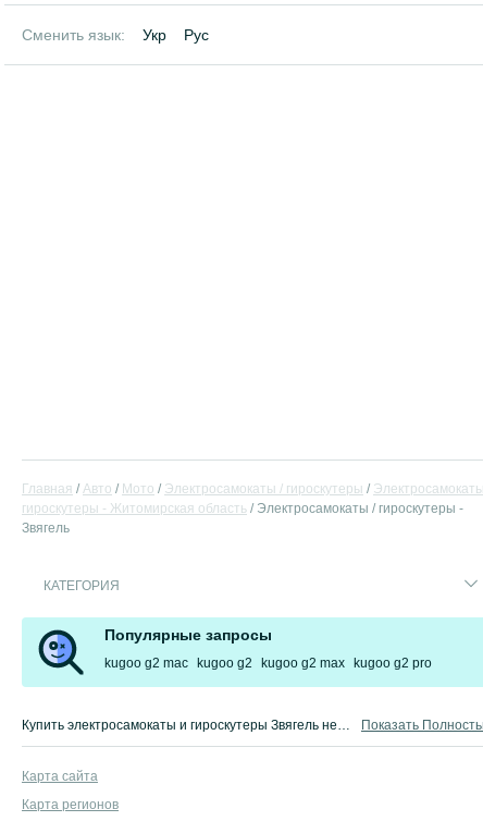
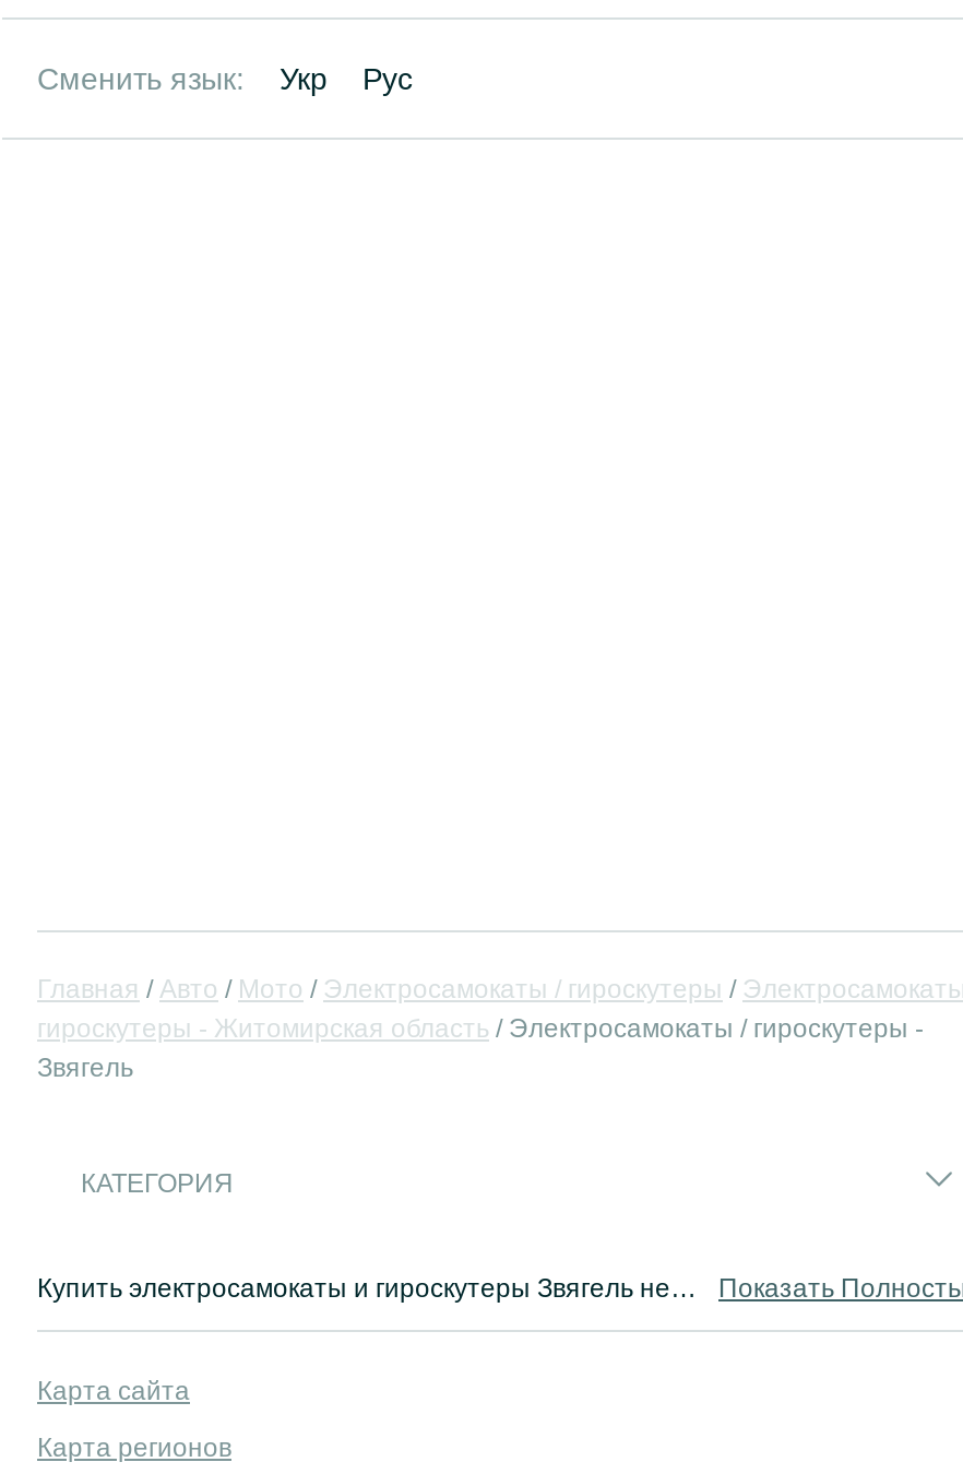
- [image]
- Популярные запросы
- kugoo g2 mac kugoo g2 kugoo g2 max kugoo g2 pro
